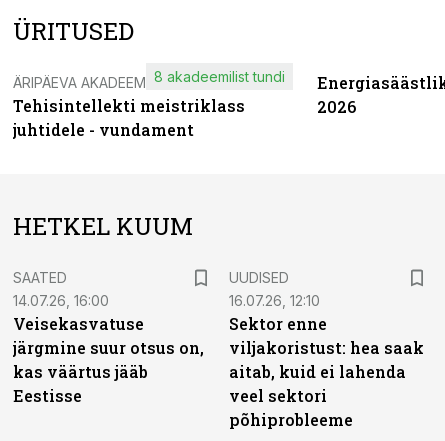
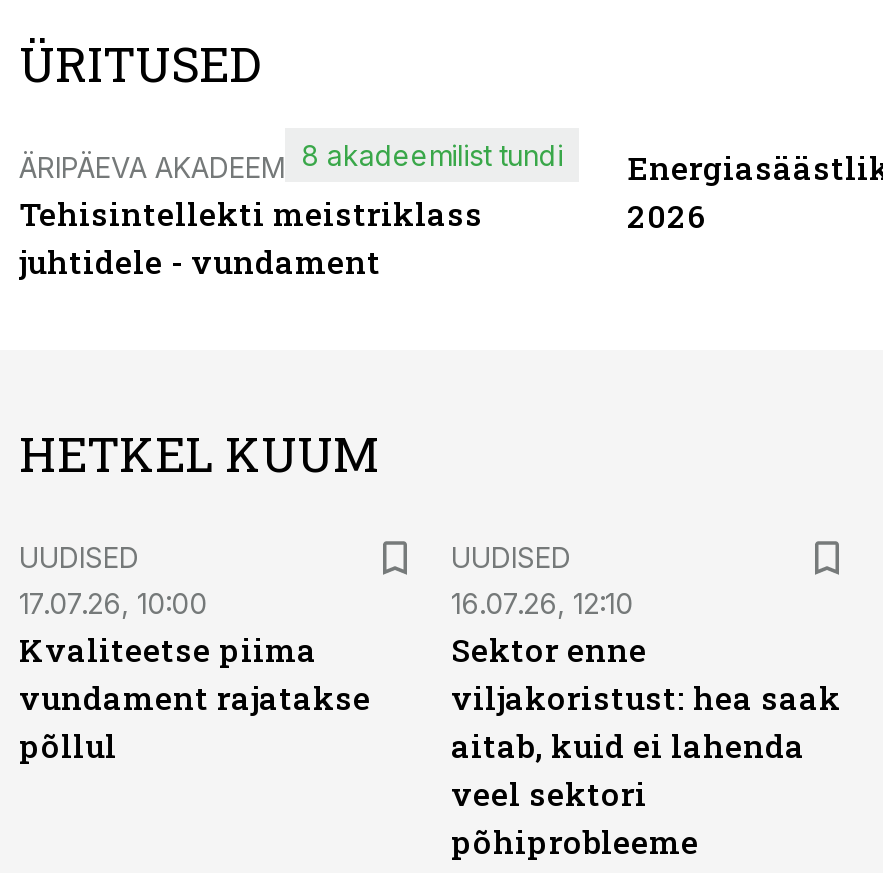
- SAATED
- 14.07.26, 16:00
- Veisekasvatuse
- järgmine suur otsus on,
- kas väärtus jääb
- Eestisse
+ UUDISED
+ 17.07.26, 10:00
+ Kvaliteetse piima
+ vundament rajatakse
+ põllul
